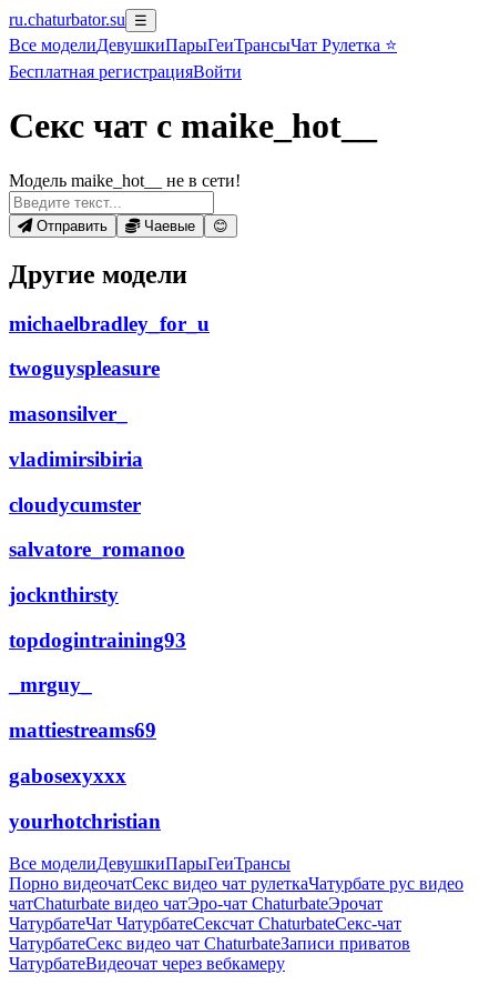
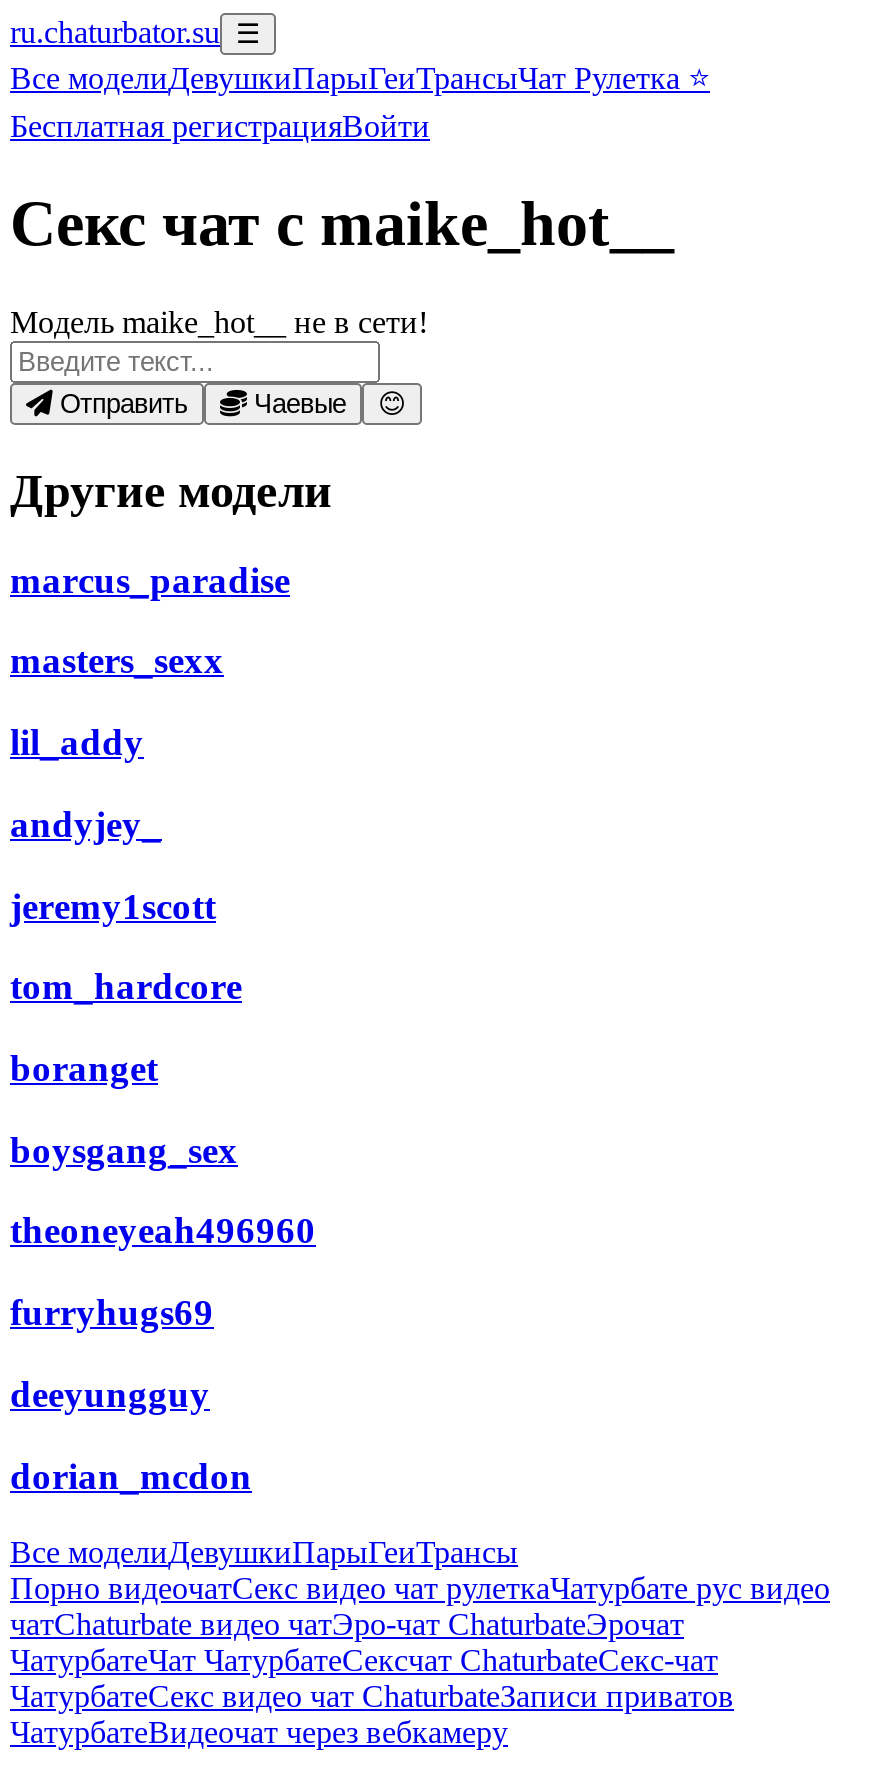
- michaelbradley_for_u
+ marcus_paradise

- twoguyspleasure
+ masters_sexx

- masonsilver_
+ lil_addy

- vladimirsibiria
+ andyjey_

- cloudycumster
+ jeremy1scott

- salvatore_romanoo
+ tom_hardcore

- jocknthirsty
+ boranget

- topdogintraining93
+ boysgang_sex

- _mrguy_
+ theoneyeah496960

- mattiestreams69
+ furryhugs69

- gabosexyxxx
+ deeyungguy

- yourhotchristian
+ dorian_mcdon
